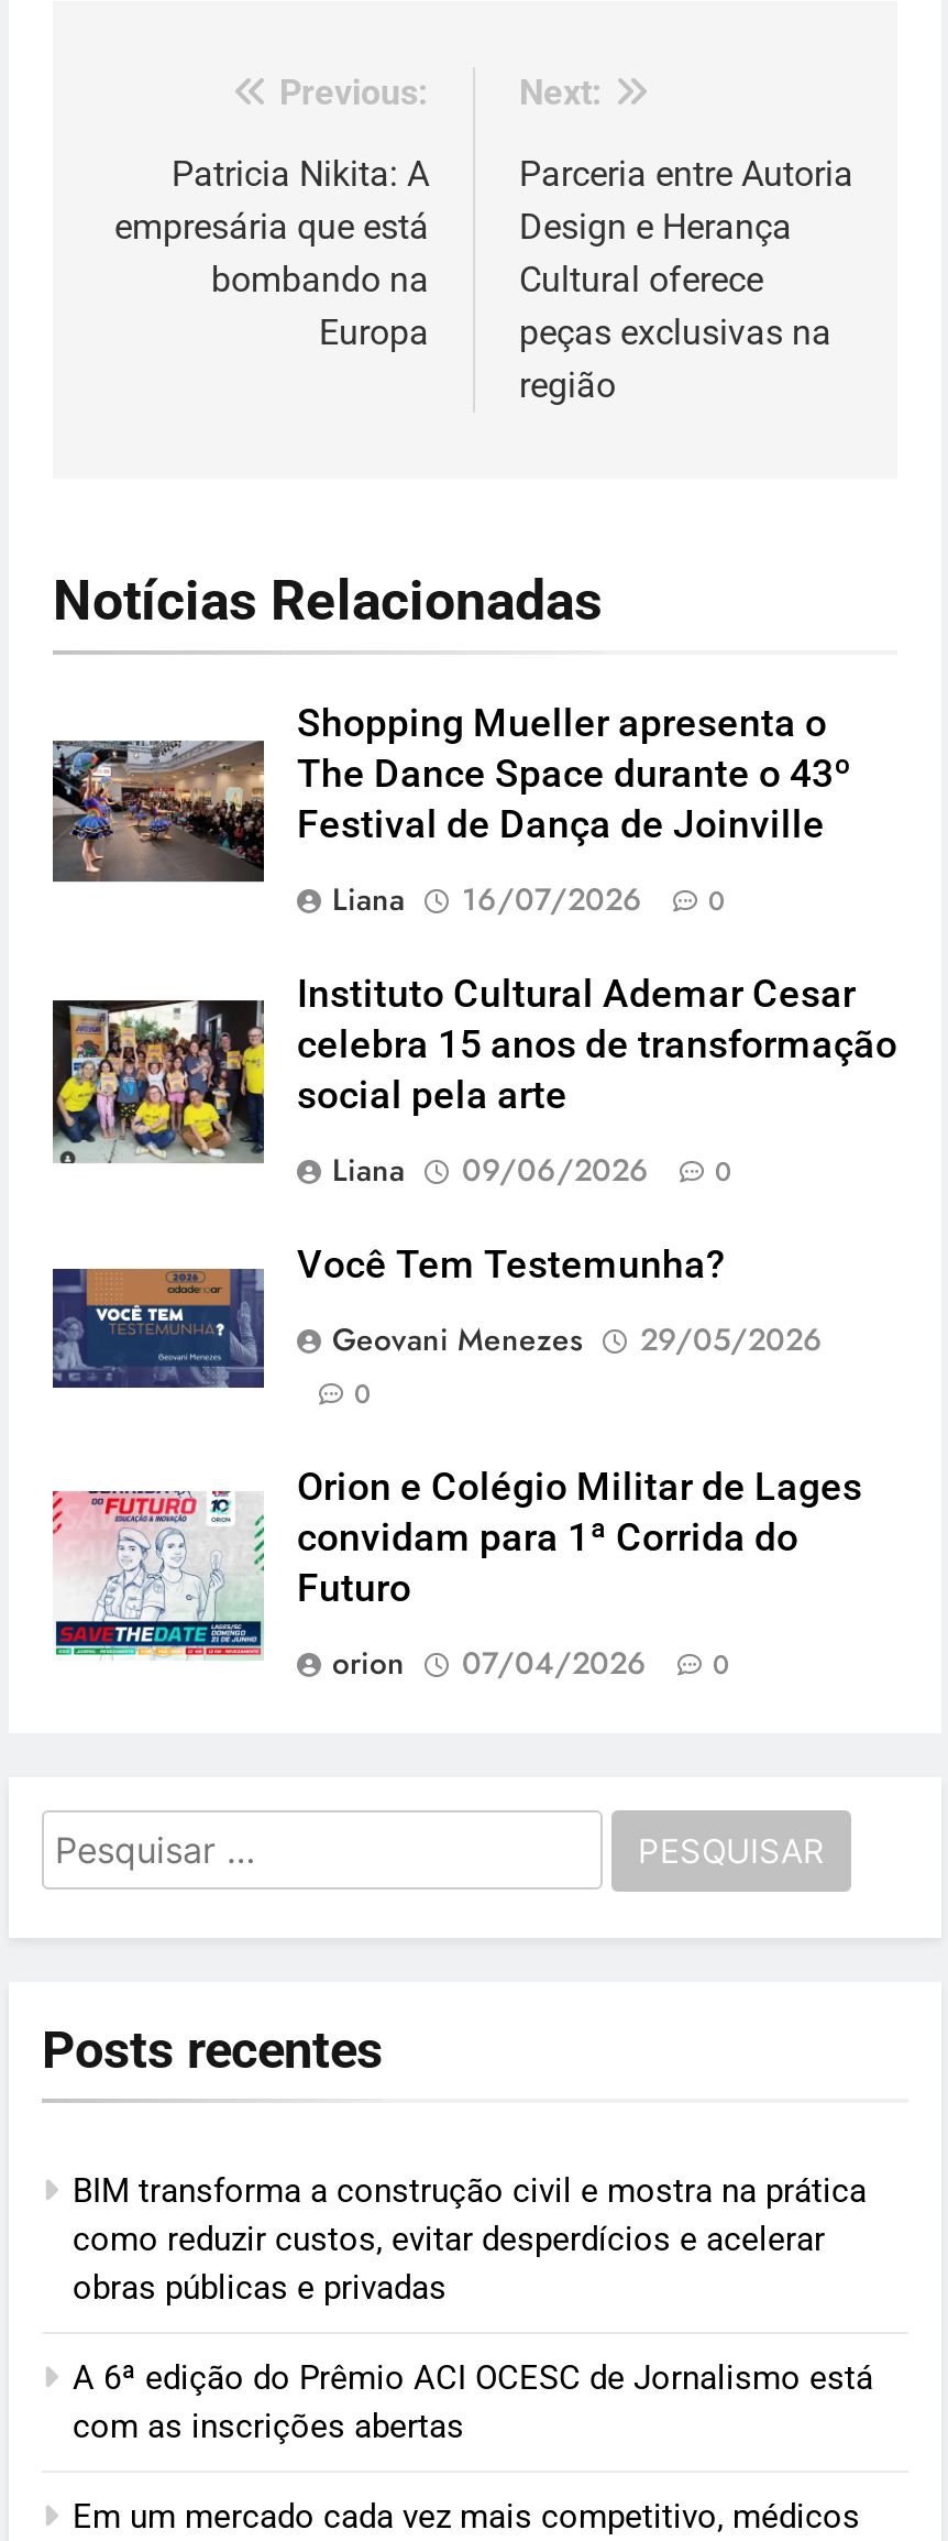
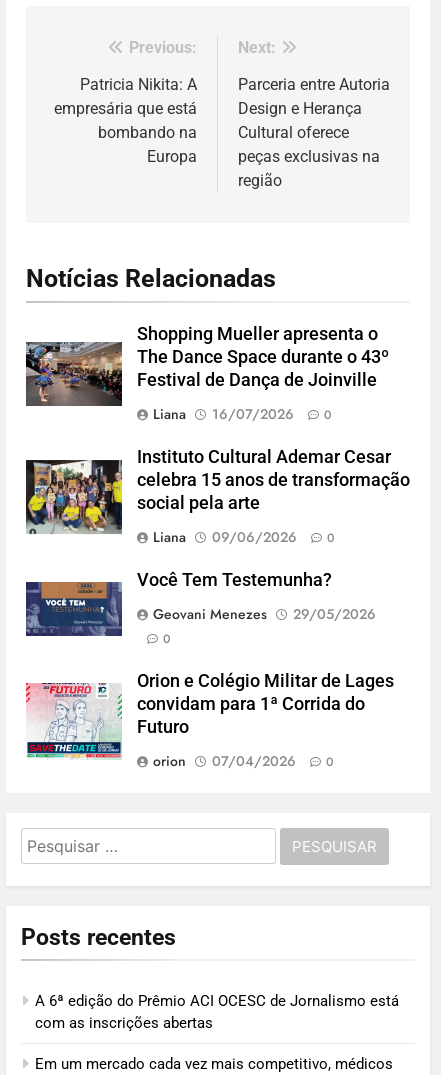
- BIM transforma a construção civil e mostra na prática
- como reduzir custos, evitar desperdícios e acelerar
- obras públicas e privadas
